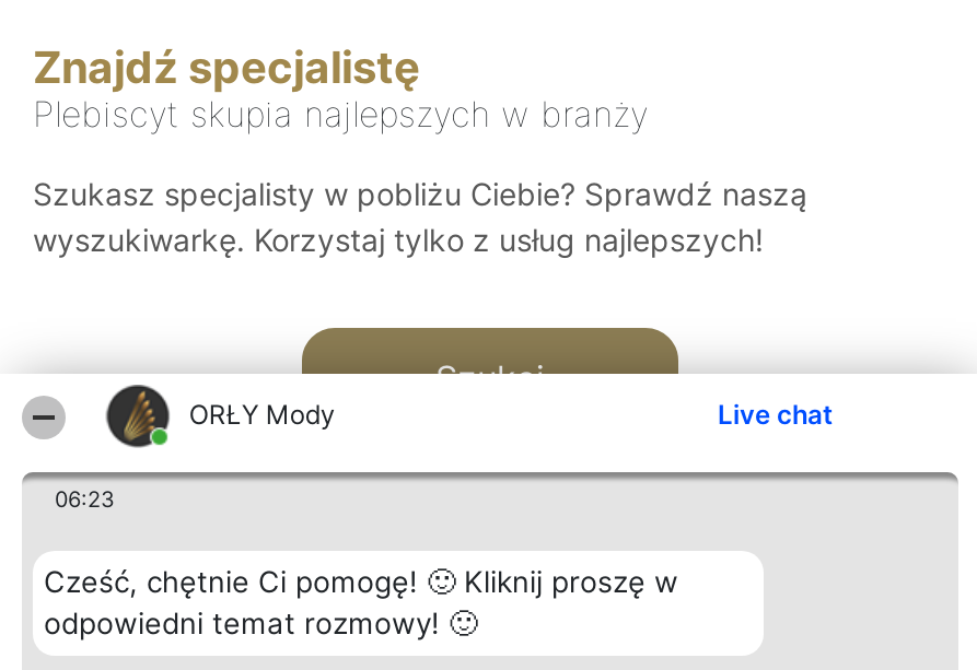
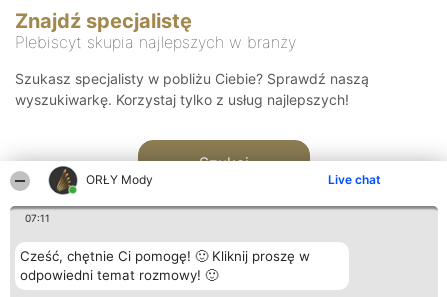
- 06:23
+ 07:11
